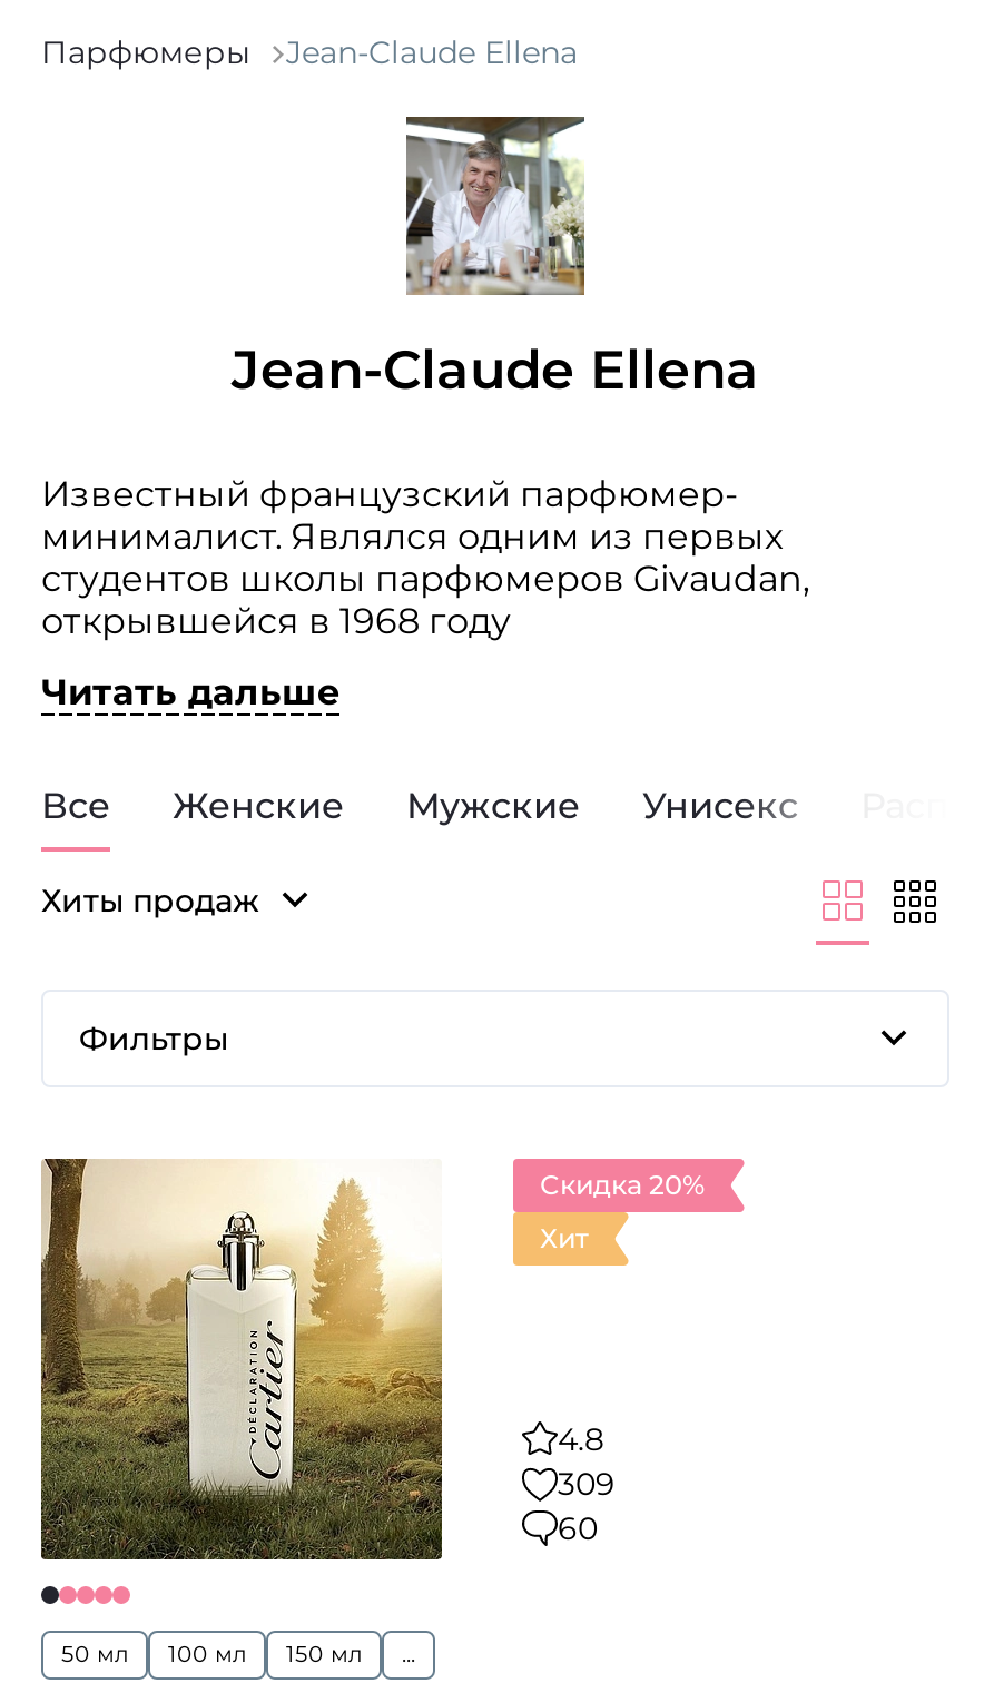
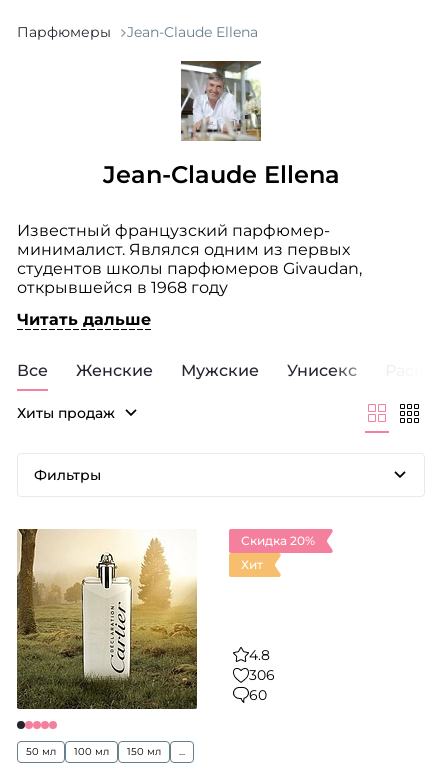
- 309
+ 306
